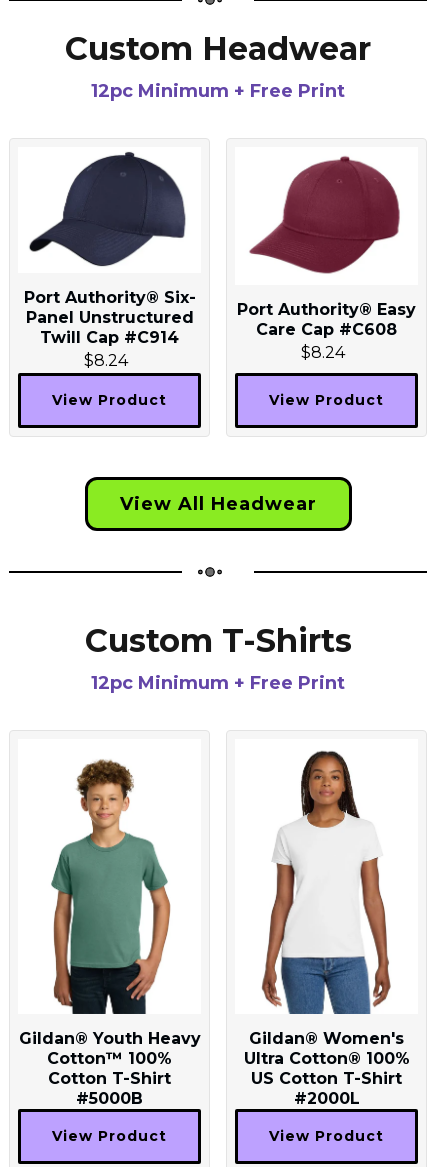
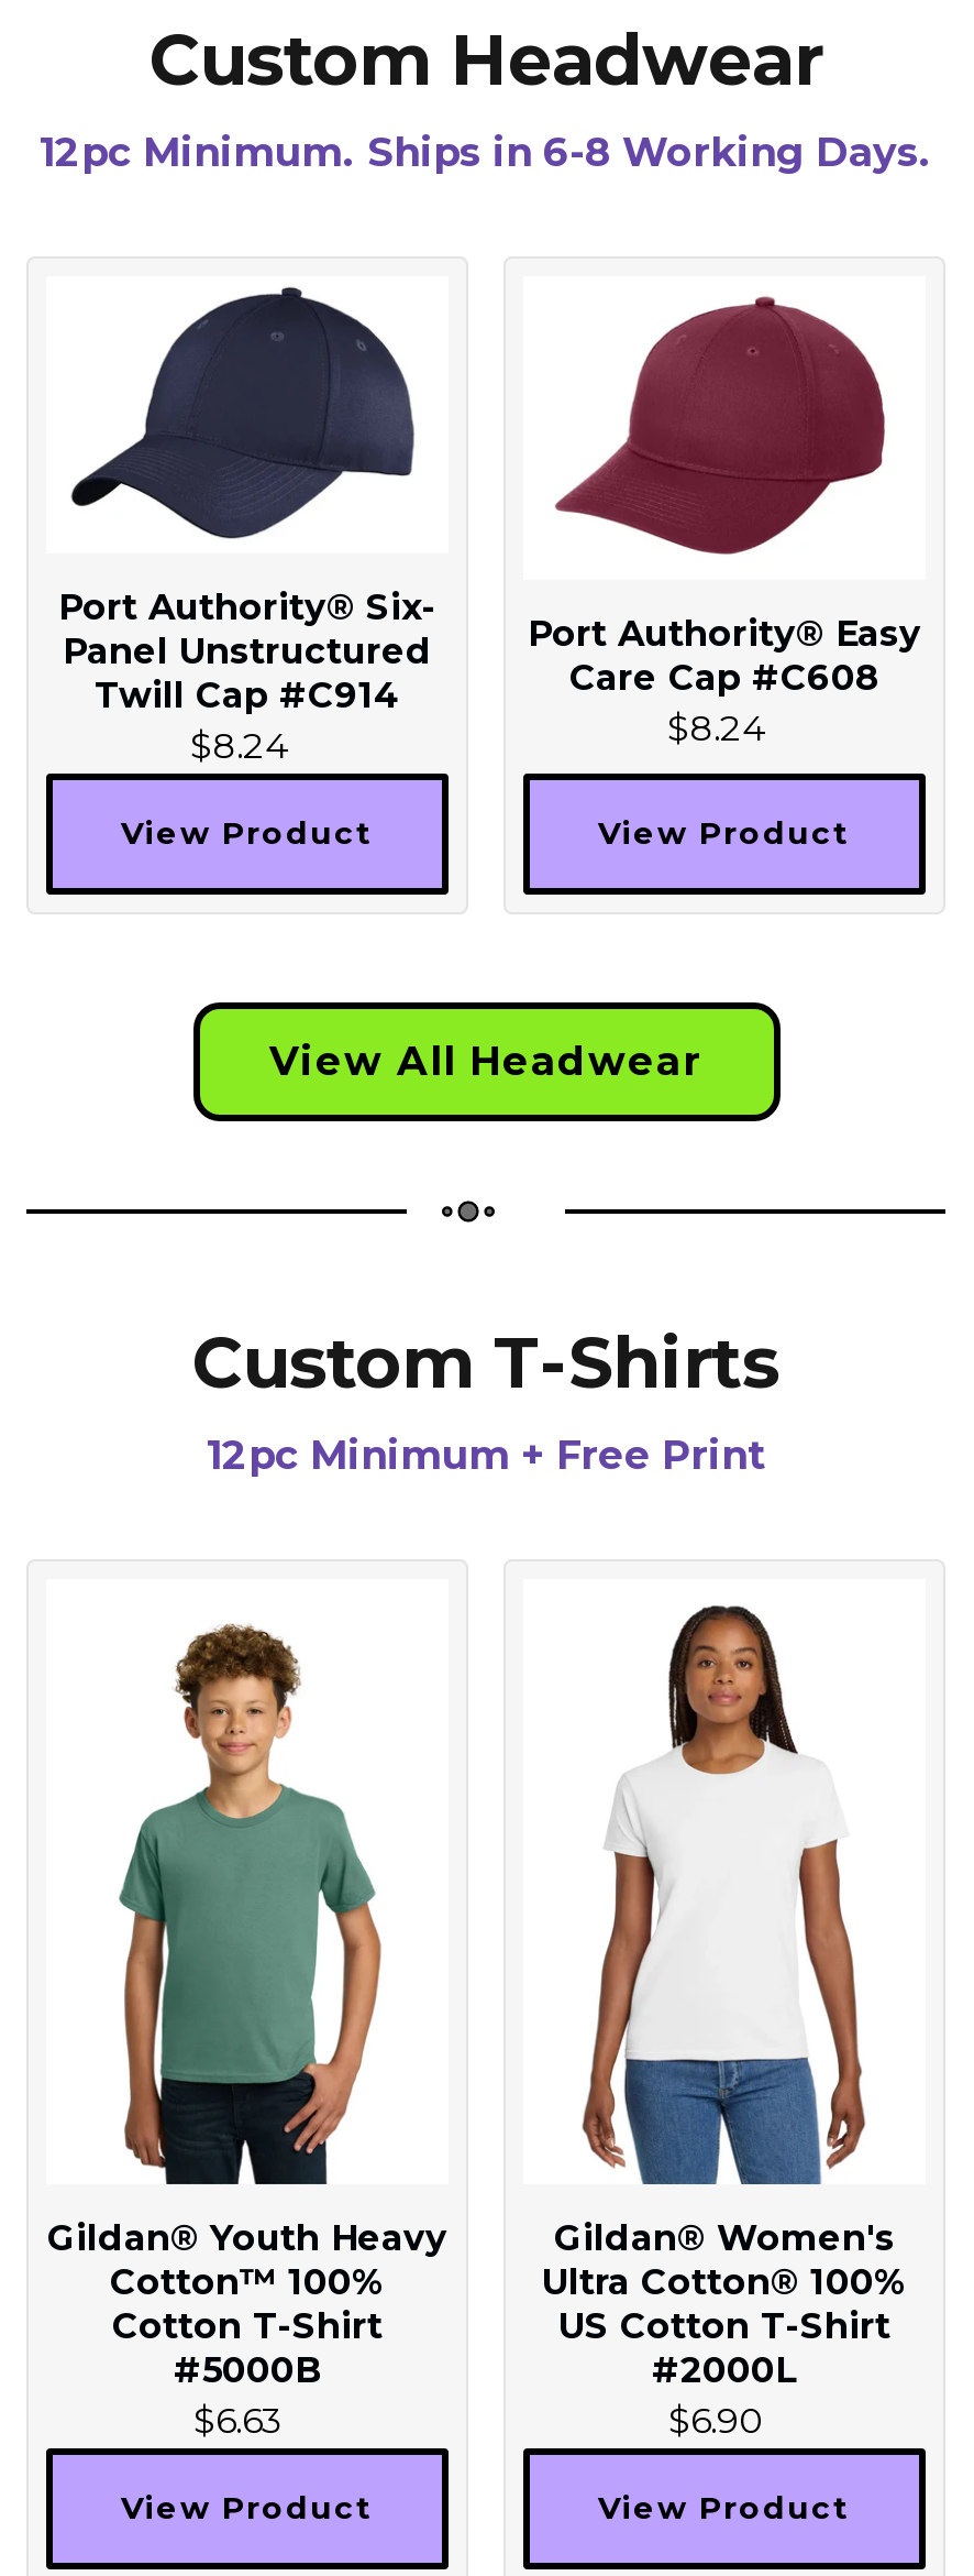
- 12pc Minimum + Free Print
+ 12pc Minimum. Ships in 6-8 Working Days.

+ $6.63

+ $6.90
